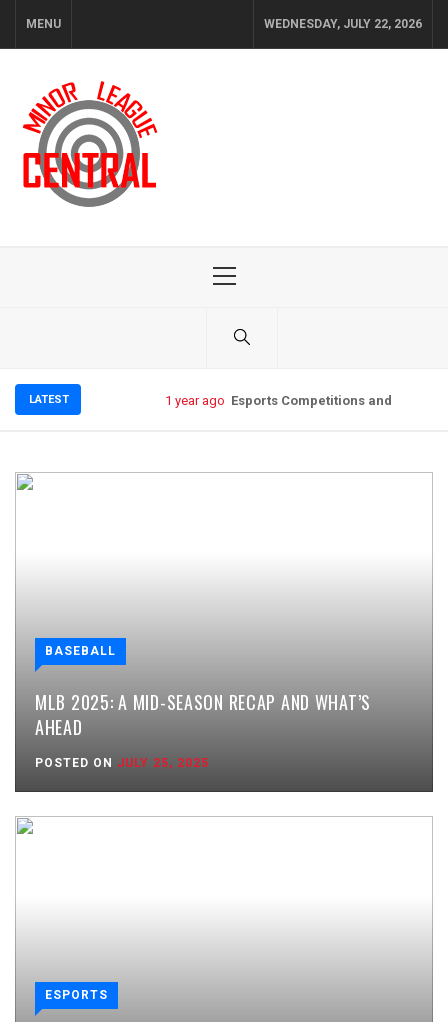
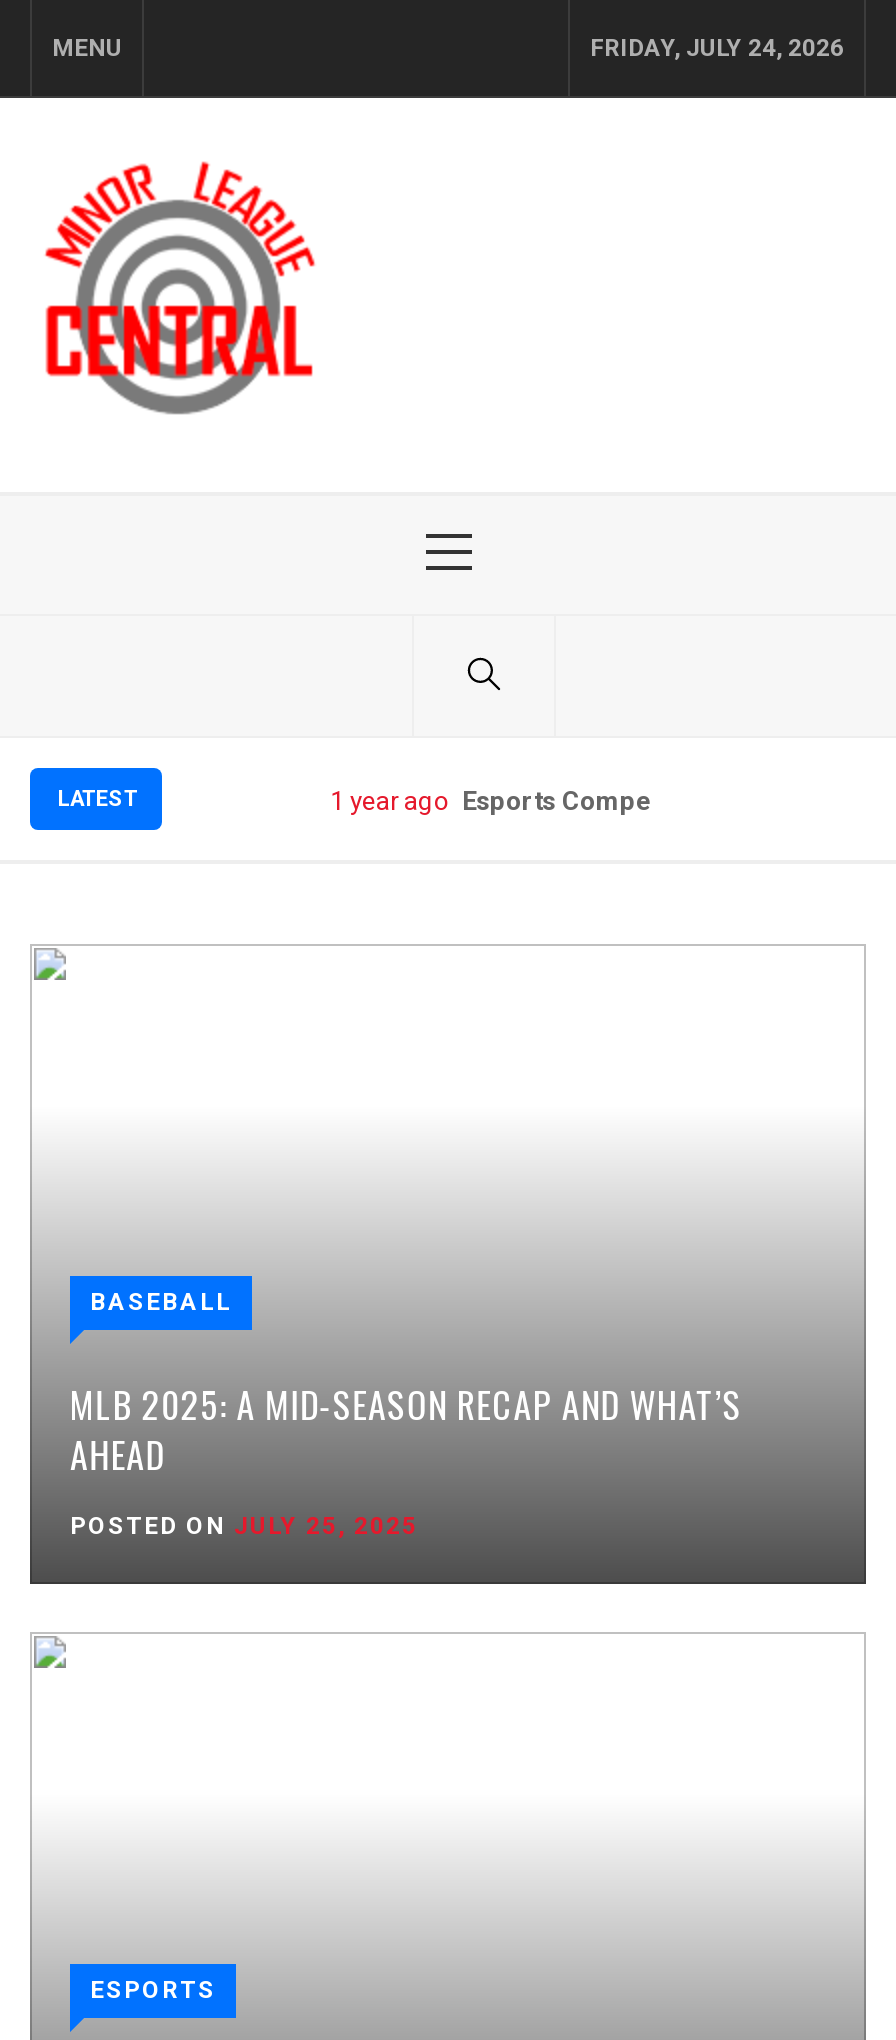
- WEDNESDAY, JULY 22, 2026
+ FRIDAY, JULY 24, 2026
